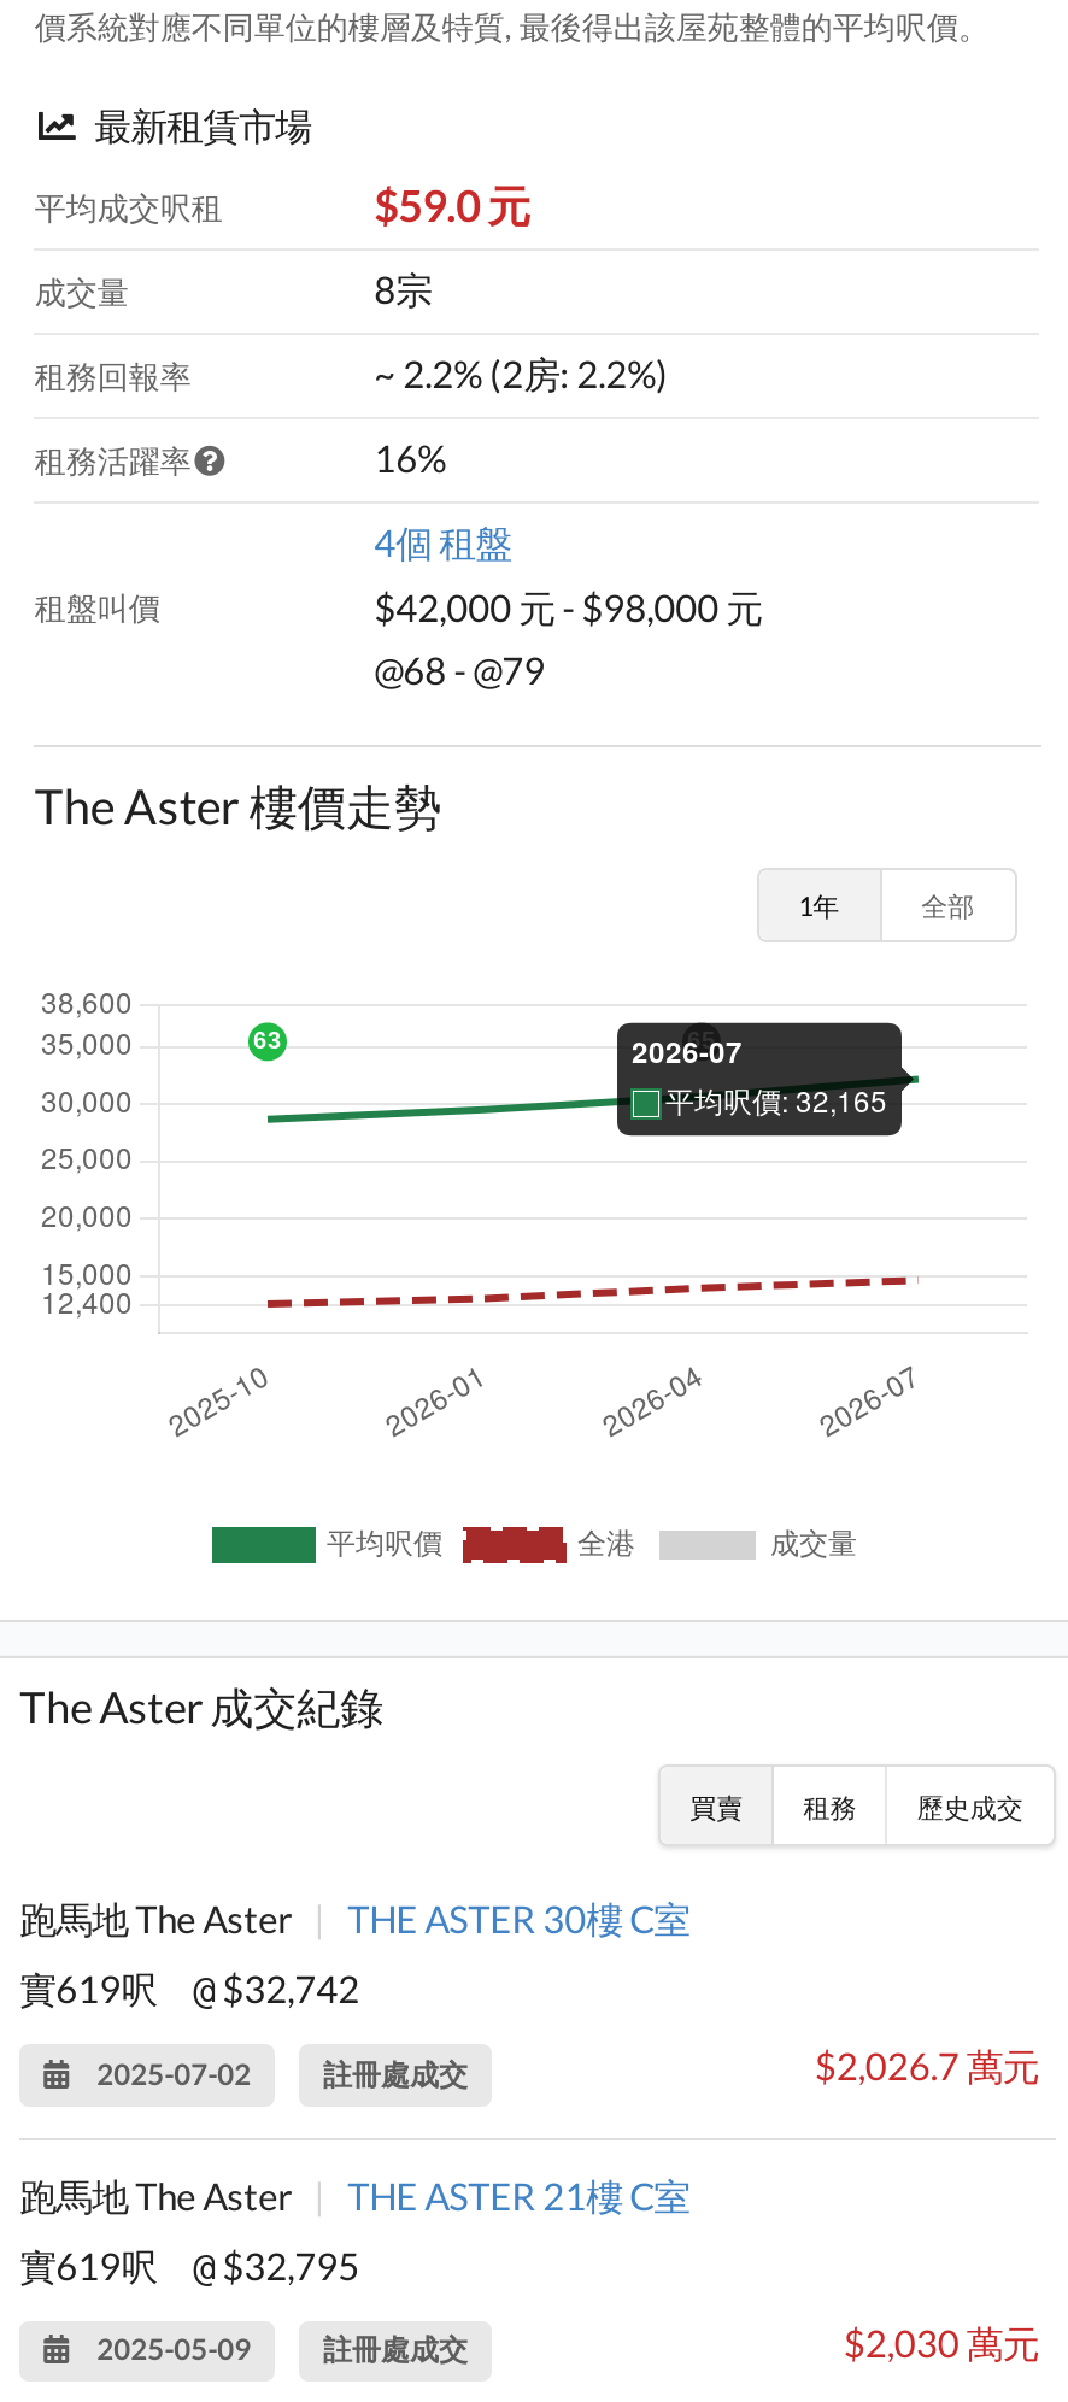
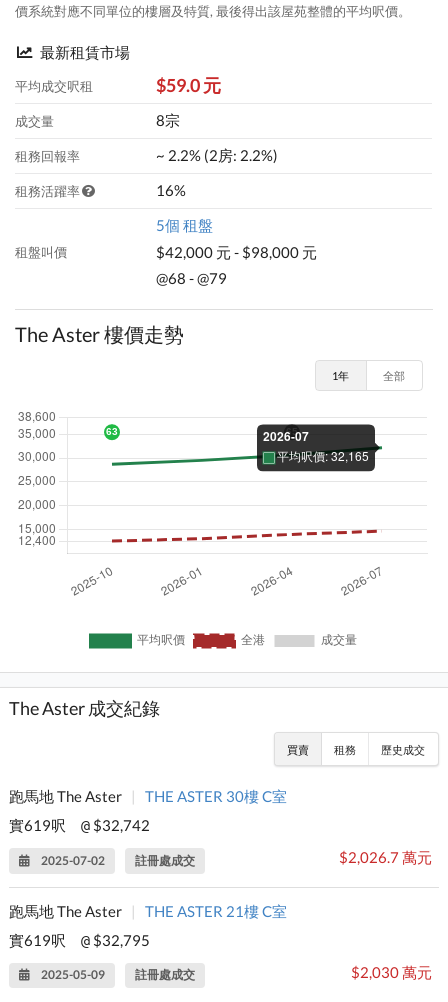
- 4個 租盤
+ 5個 租盤
